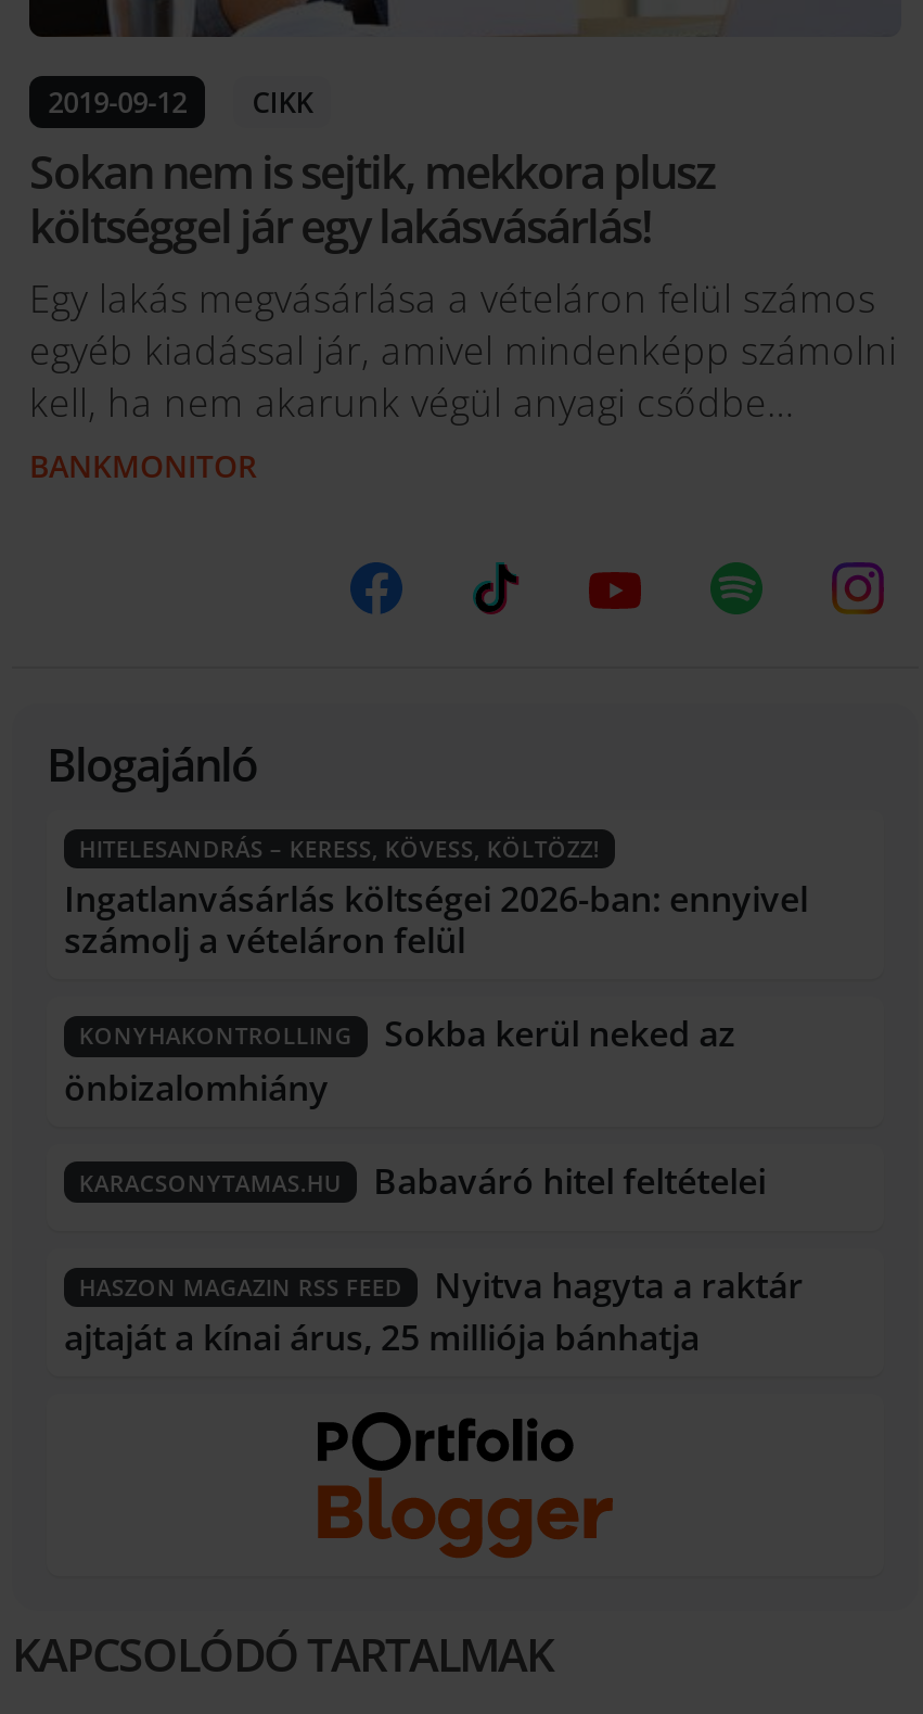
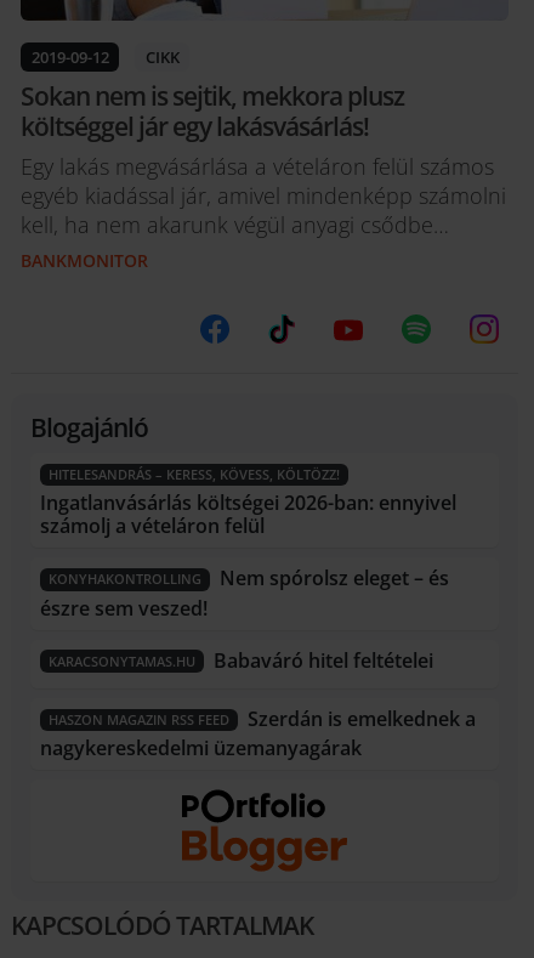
- Sokba kerül neked az
- önbizalomhiány
+ Nem spórolsz eleget – és
+ észre sem veszed!

- Nyitva hagyta a raktár
- ajtaját a kínai árus, 25 milliója bánhatja
+ Szerdán is emelkednek a
+ nagykereskedelmi üzemanyagárak
